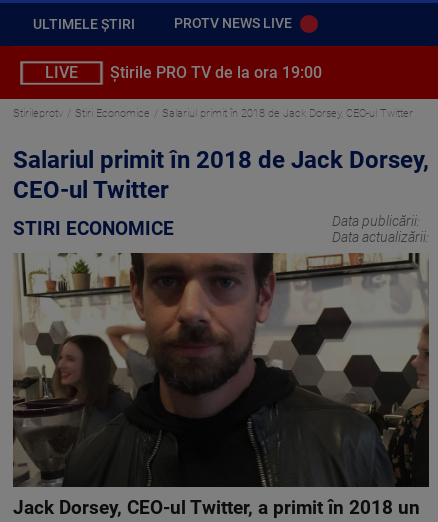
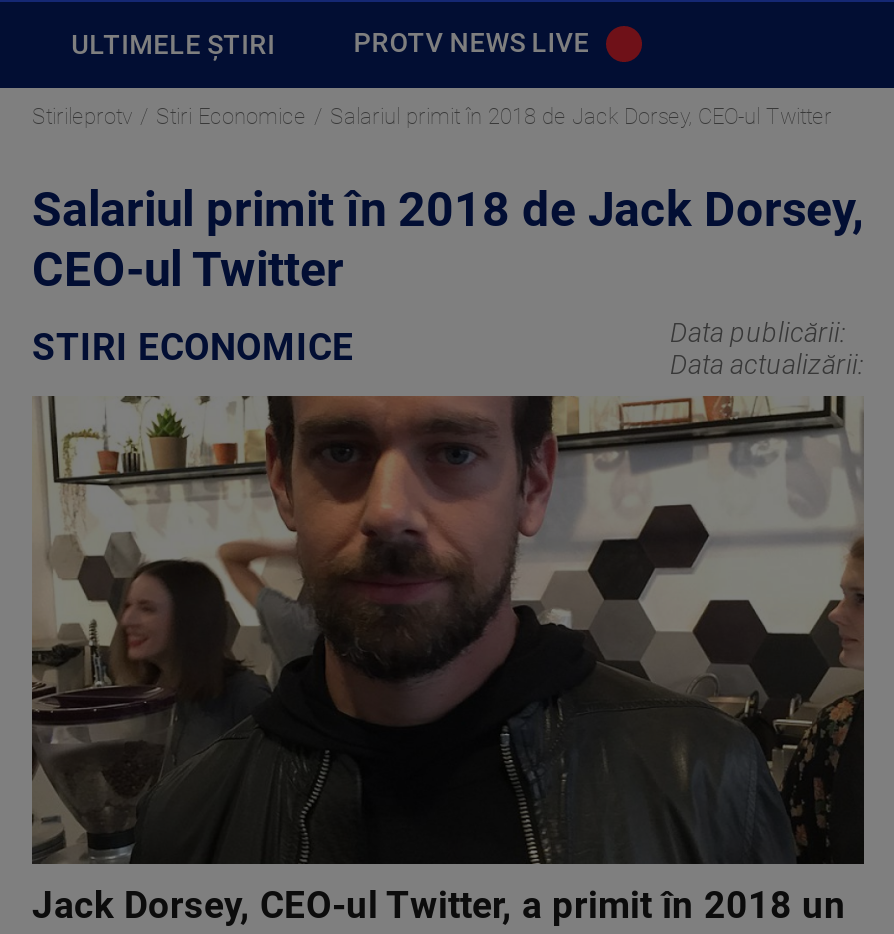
- LIVE
- Știrile PRO TV de la ora 19:00
